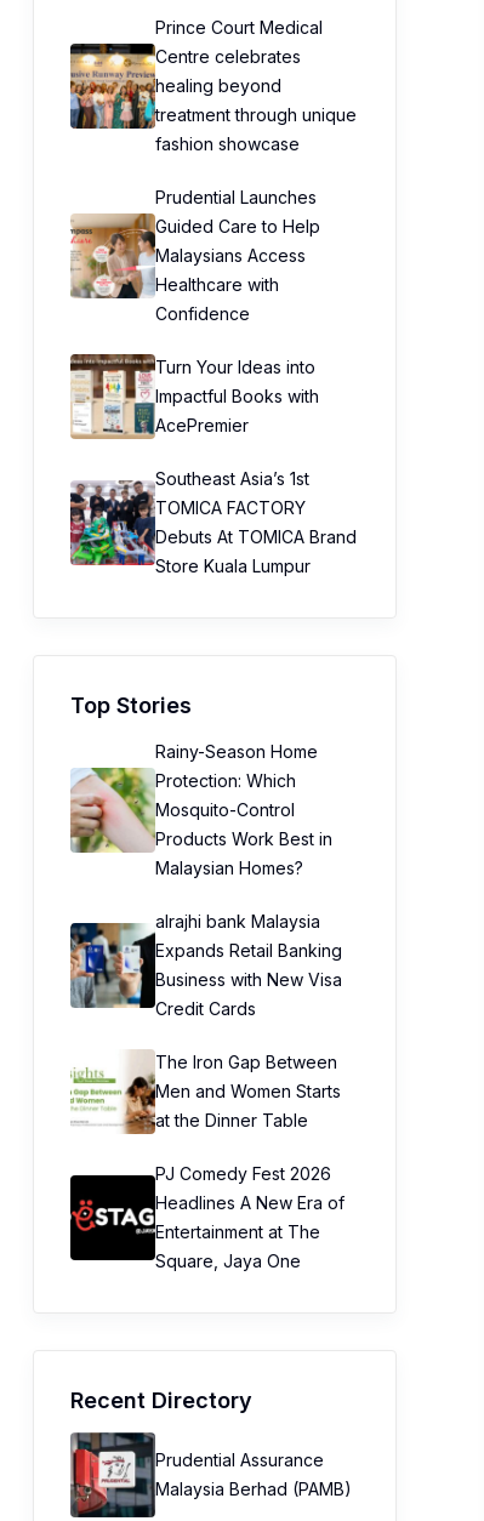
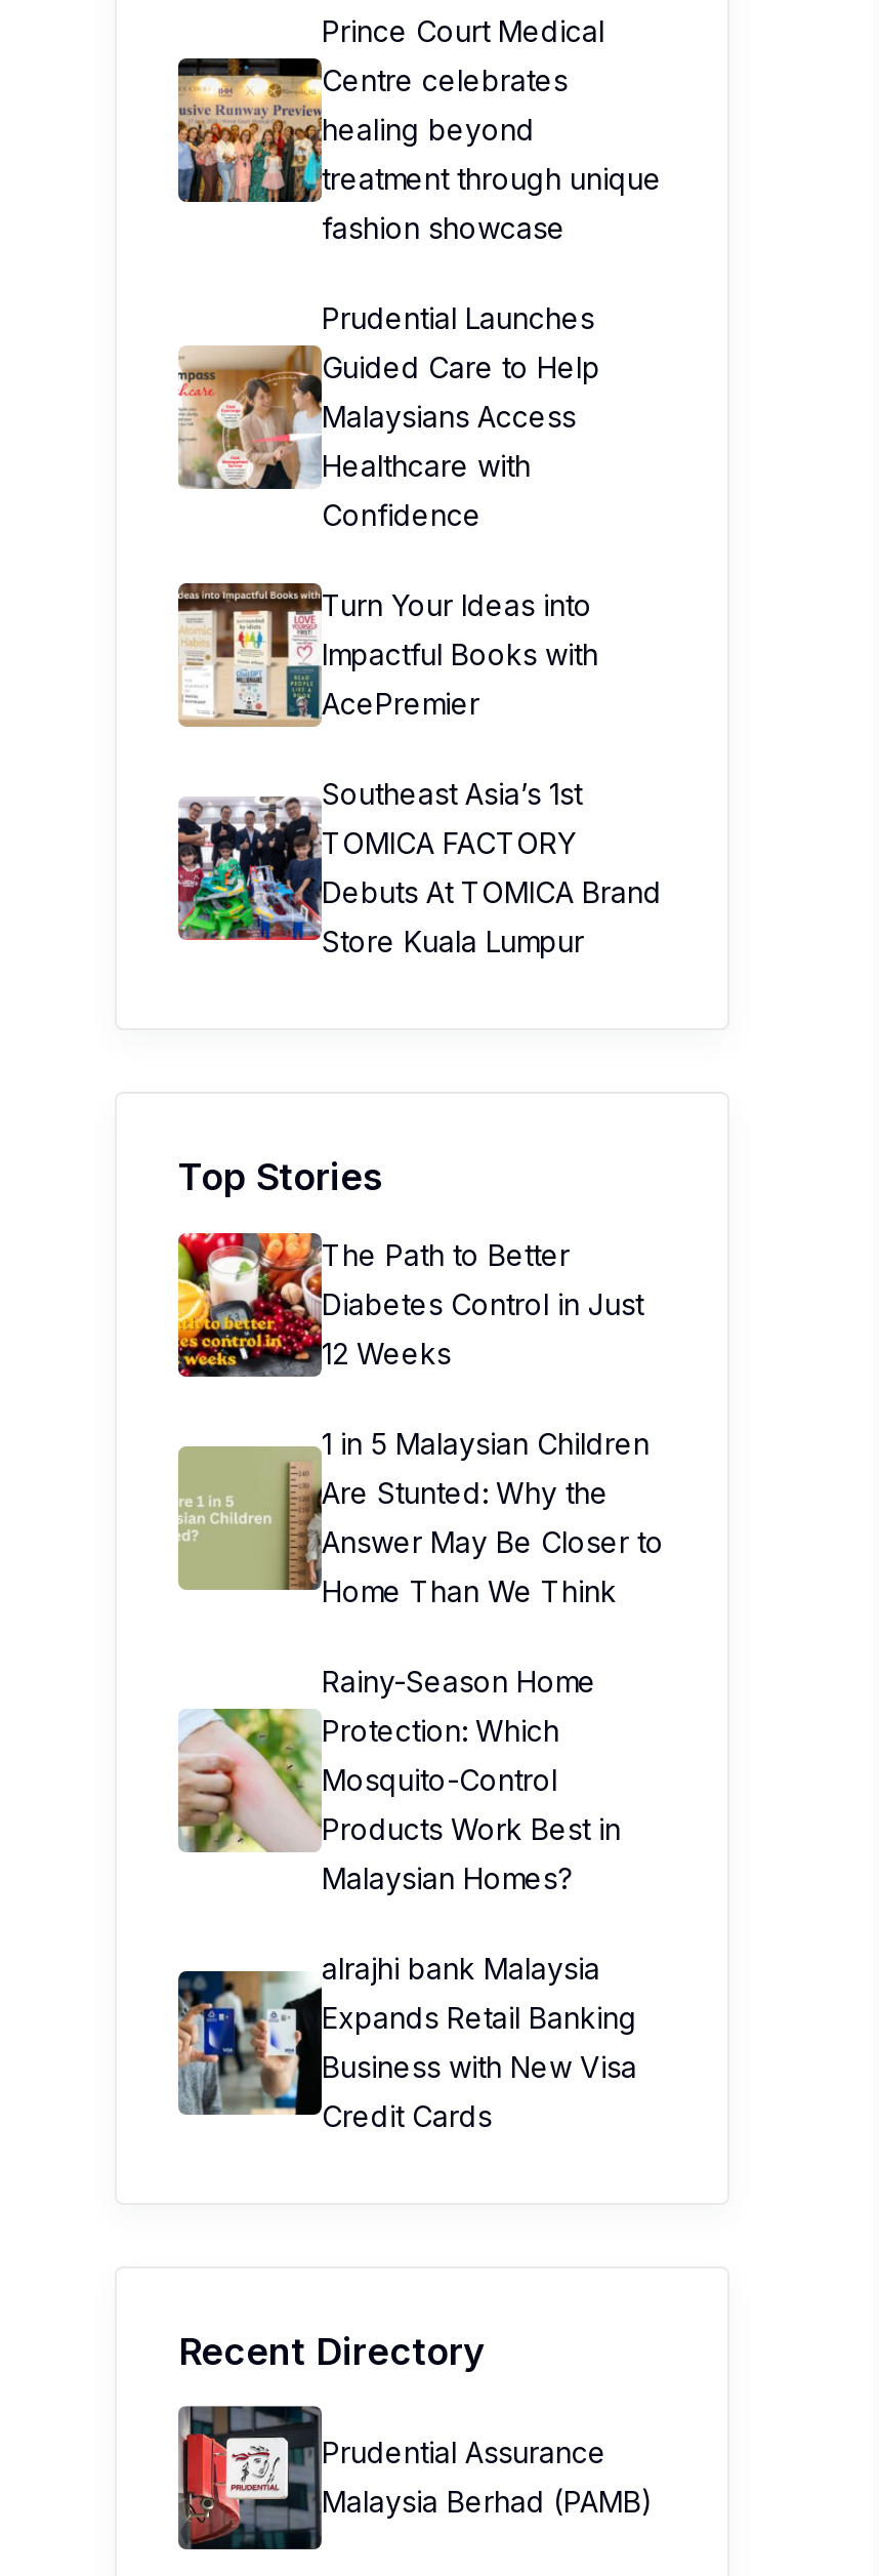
+ [image]
+ The Path to Better
+ Diabetes Control in Just
+ 12 Weeks
+ 1 in 5 Malaysian Children
+ Are Stunted: Why the
+ Answer May Be Closer to
+ Home Than We Think

+ [image]

moved down: [image] | Rainy-Season Home | Protection: Which | ... | Business with New Visa | Credit Cards

- [image]
- The Iron Gap Between
- Men and Women Starts
- at the Dinner Table
- PJ Comedy Fest 2026
- Headlines A New Era of
- Entertainment at The
- Square, Jaya One

- [image]
